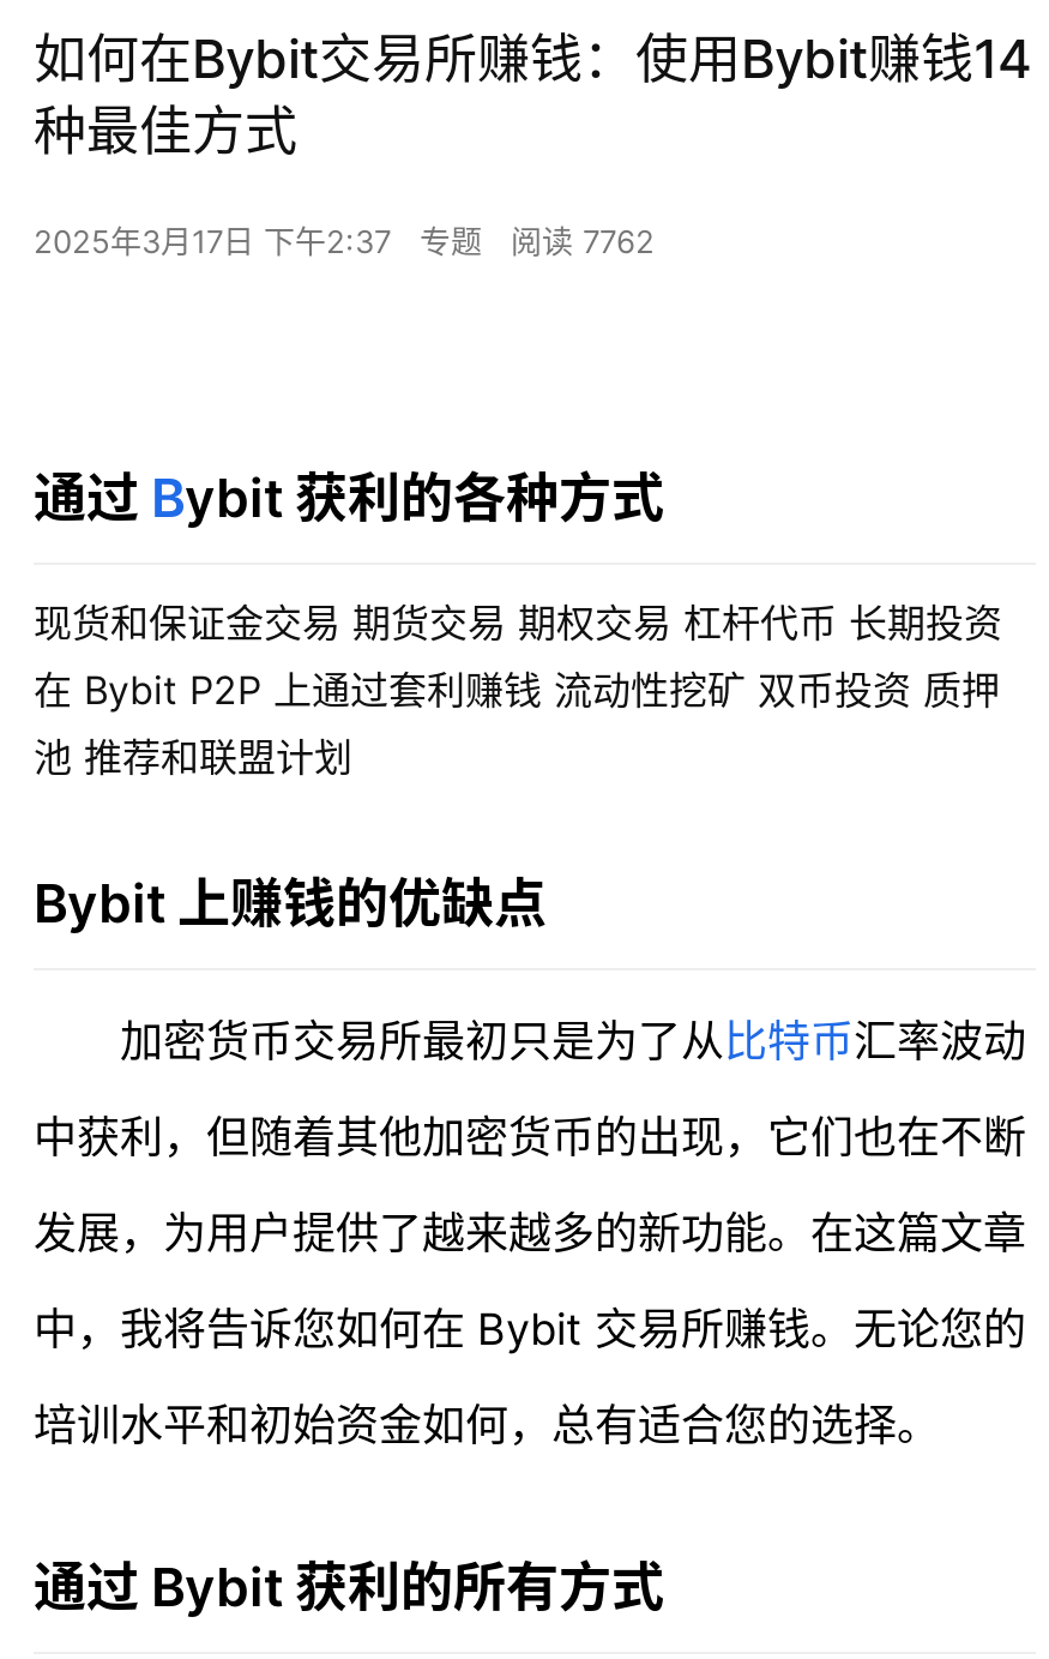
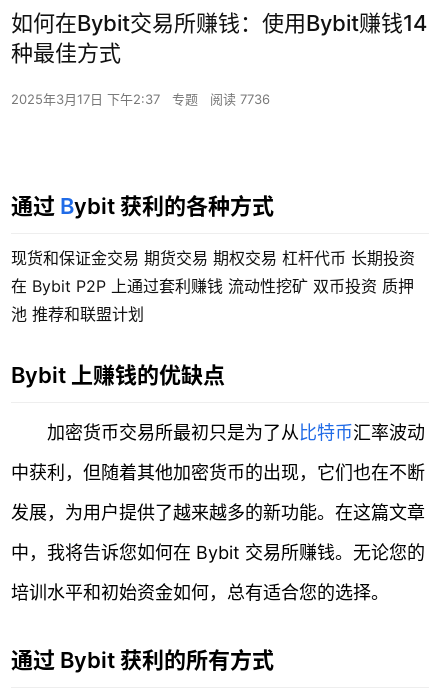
- 2025年3月17日 下午2:37 专题 阅读 7762
+ 2025年3月17日 下午2:37 专题 阅读 7736
